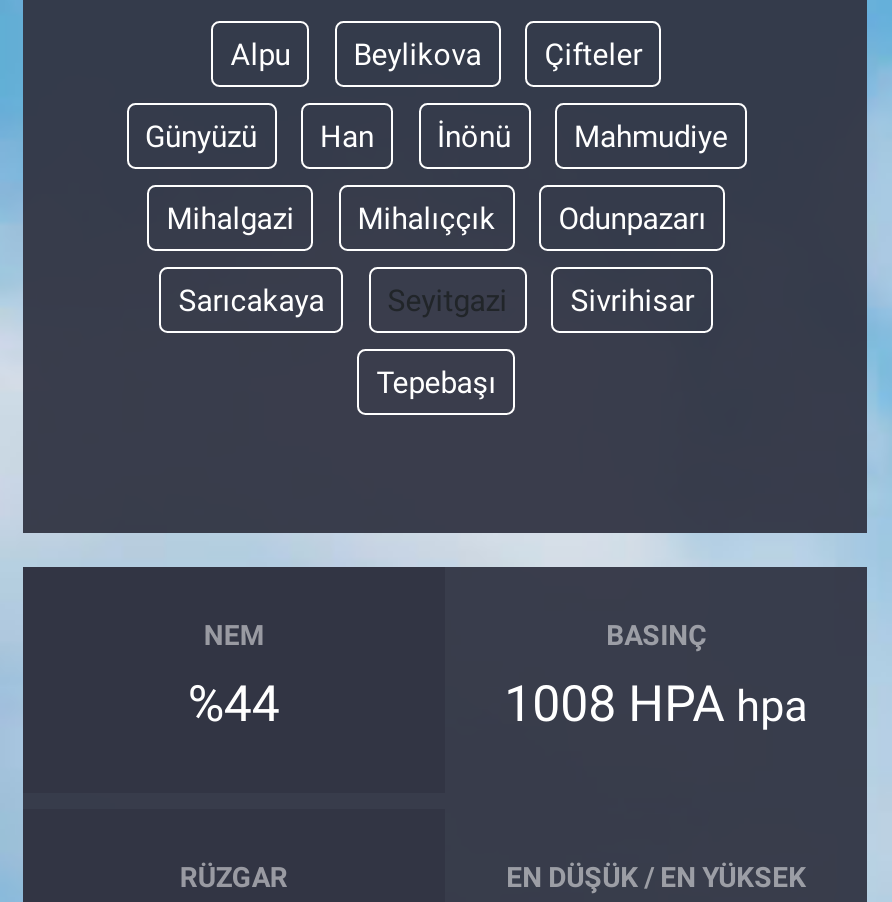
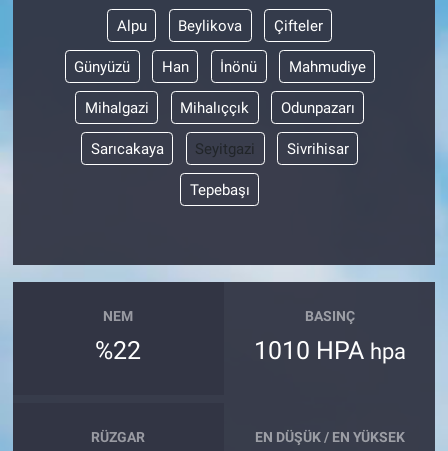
- %44
+ %22

- 1008 HPA hpa
+ 1010 HPA hpa
